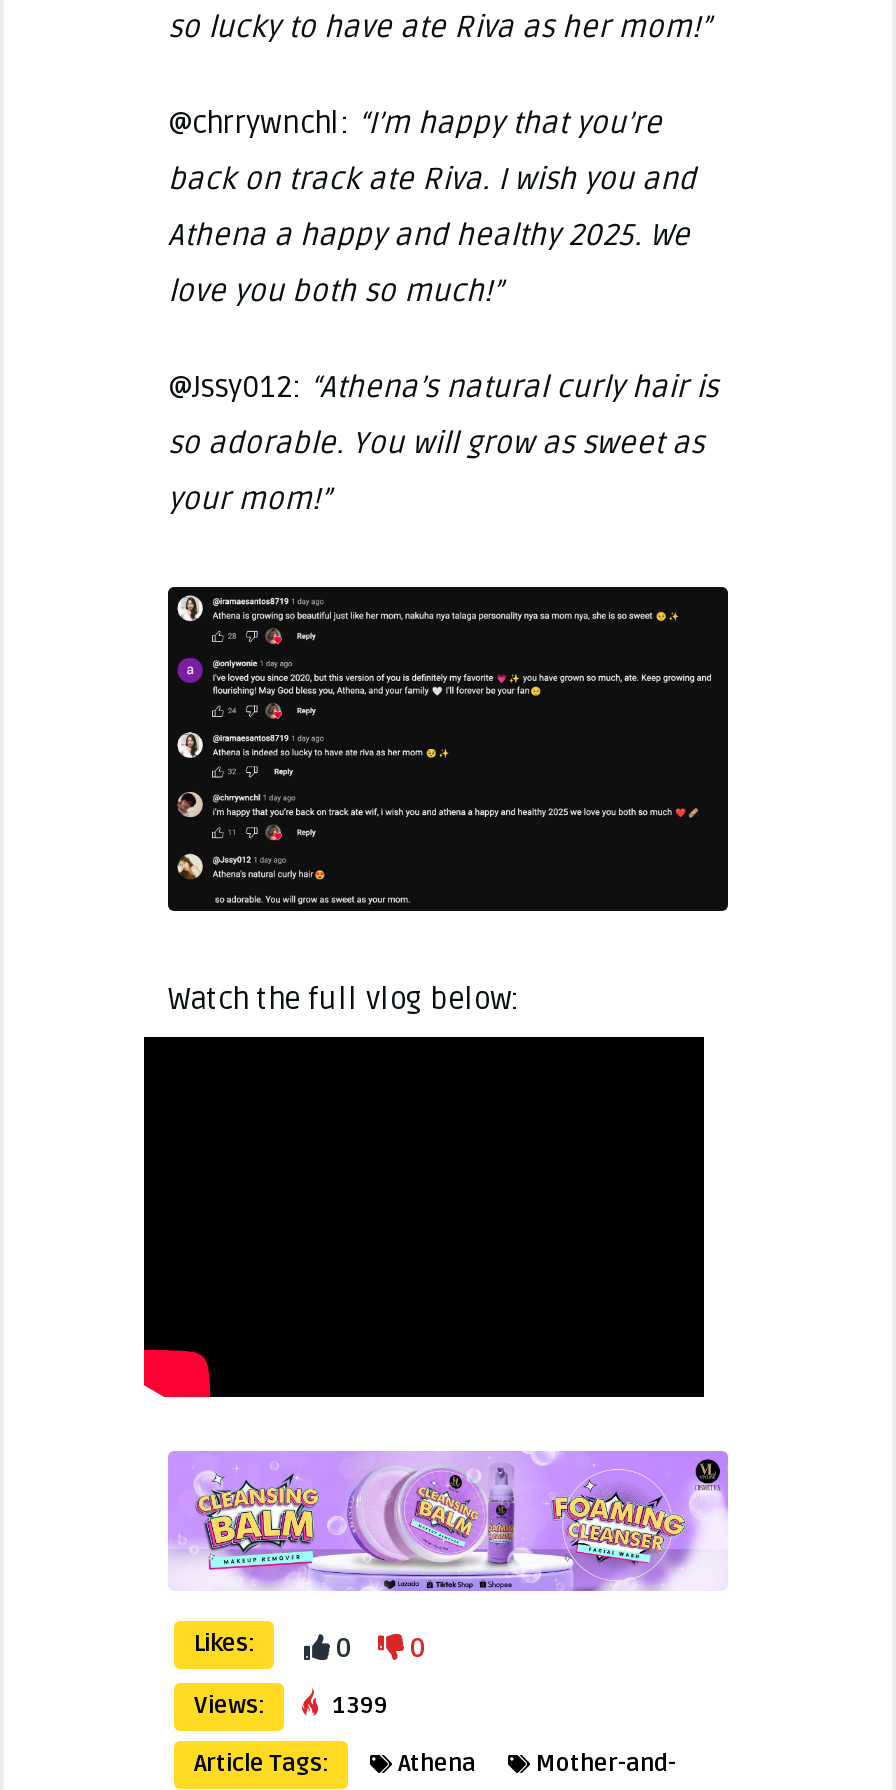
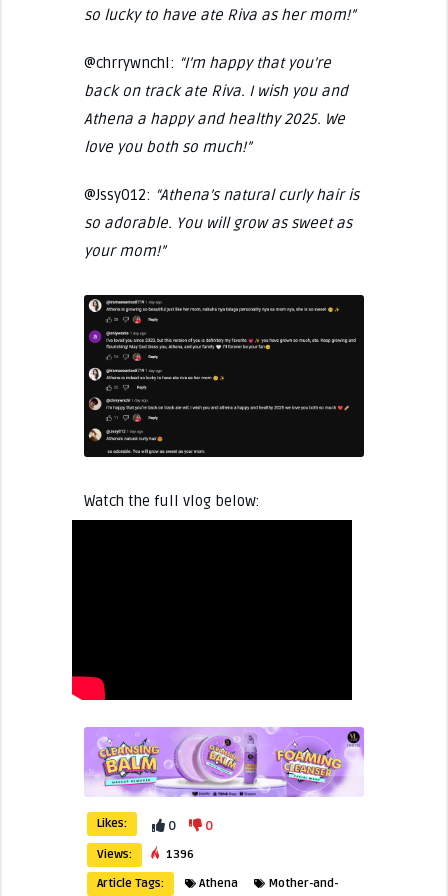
- 1399
+ 1396
